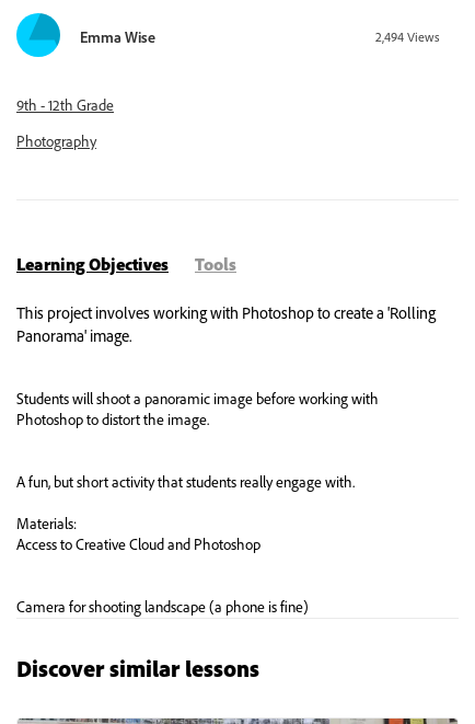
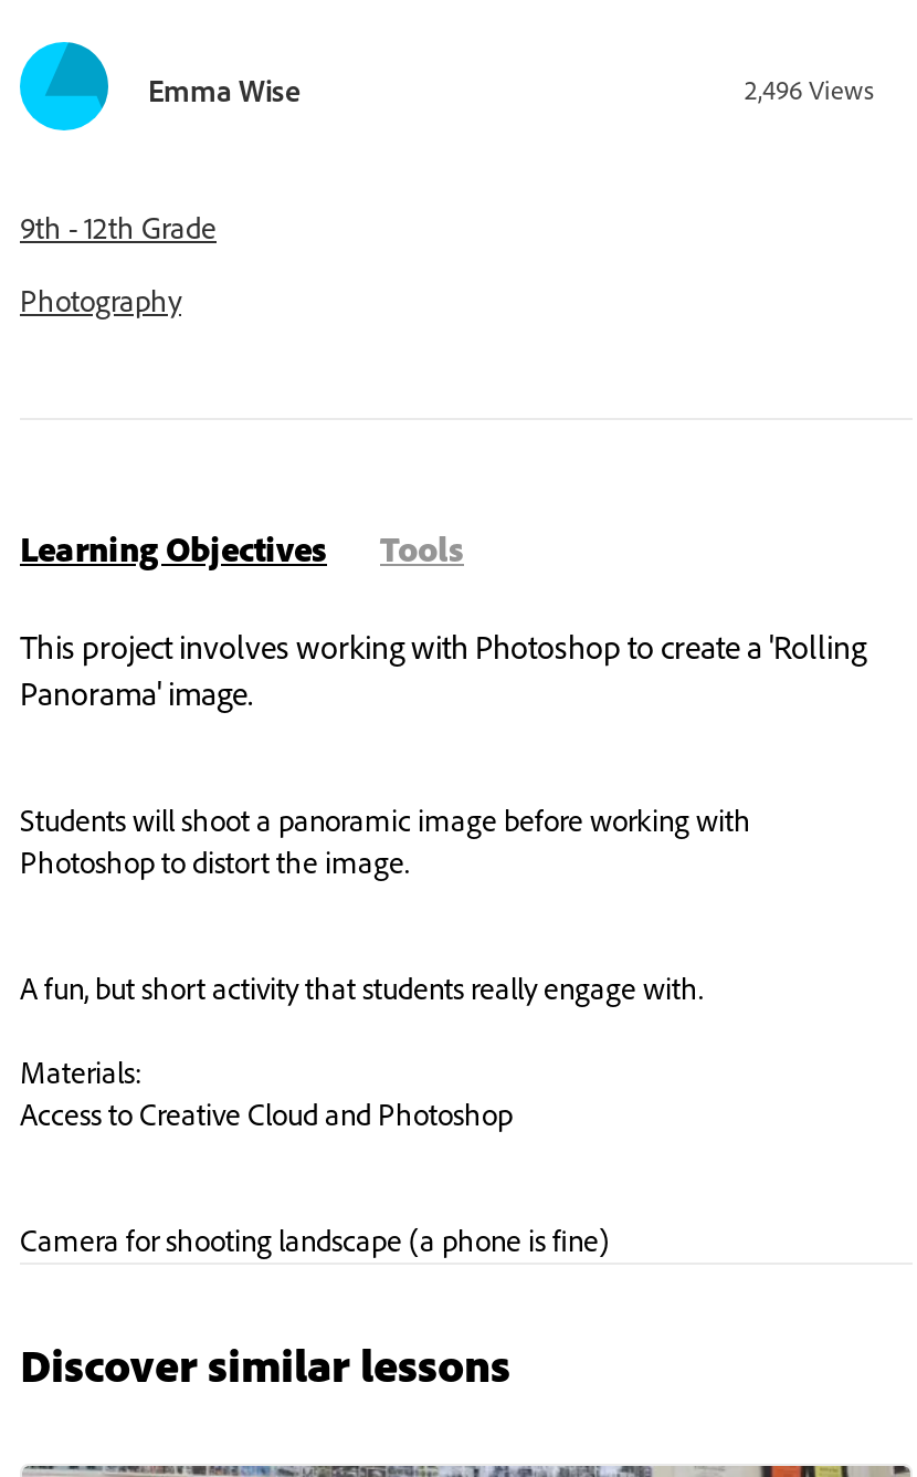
- 2,494 Views
+ 2,496 Views
